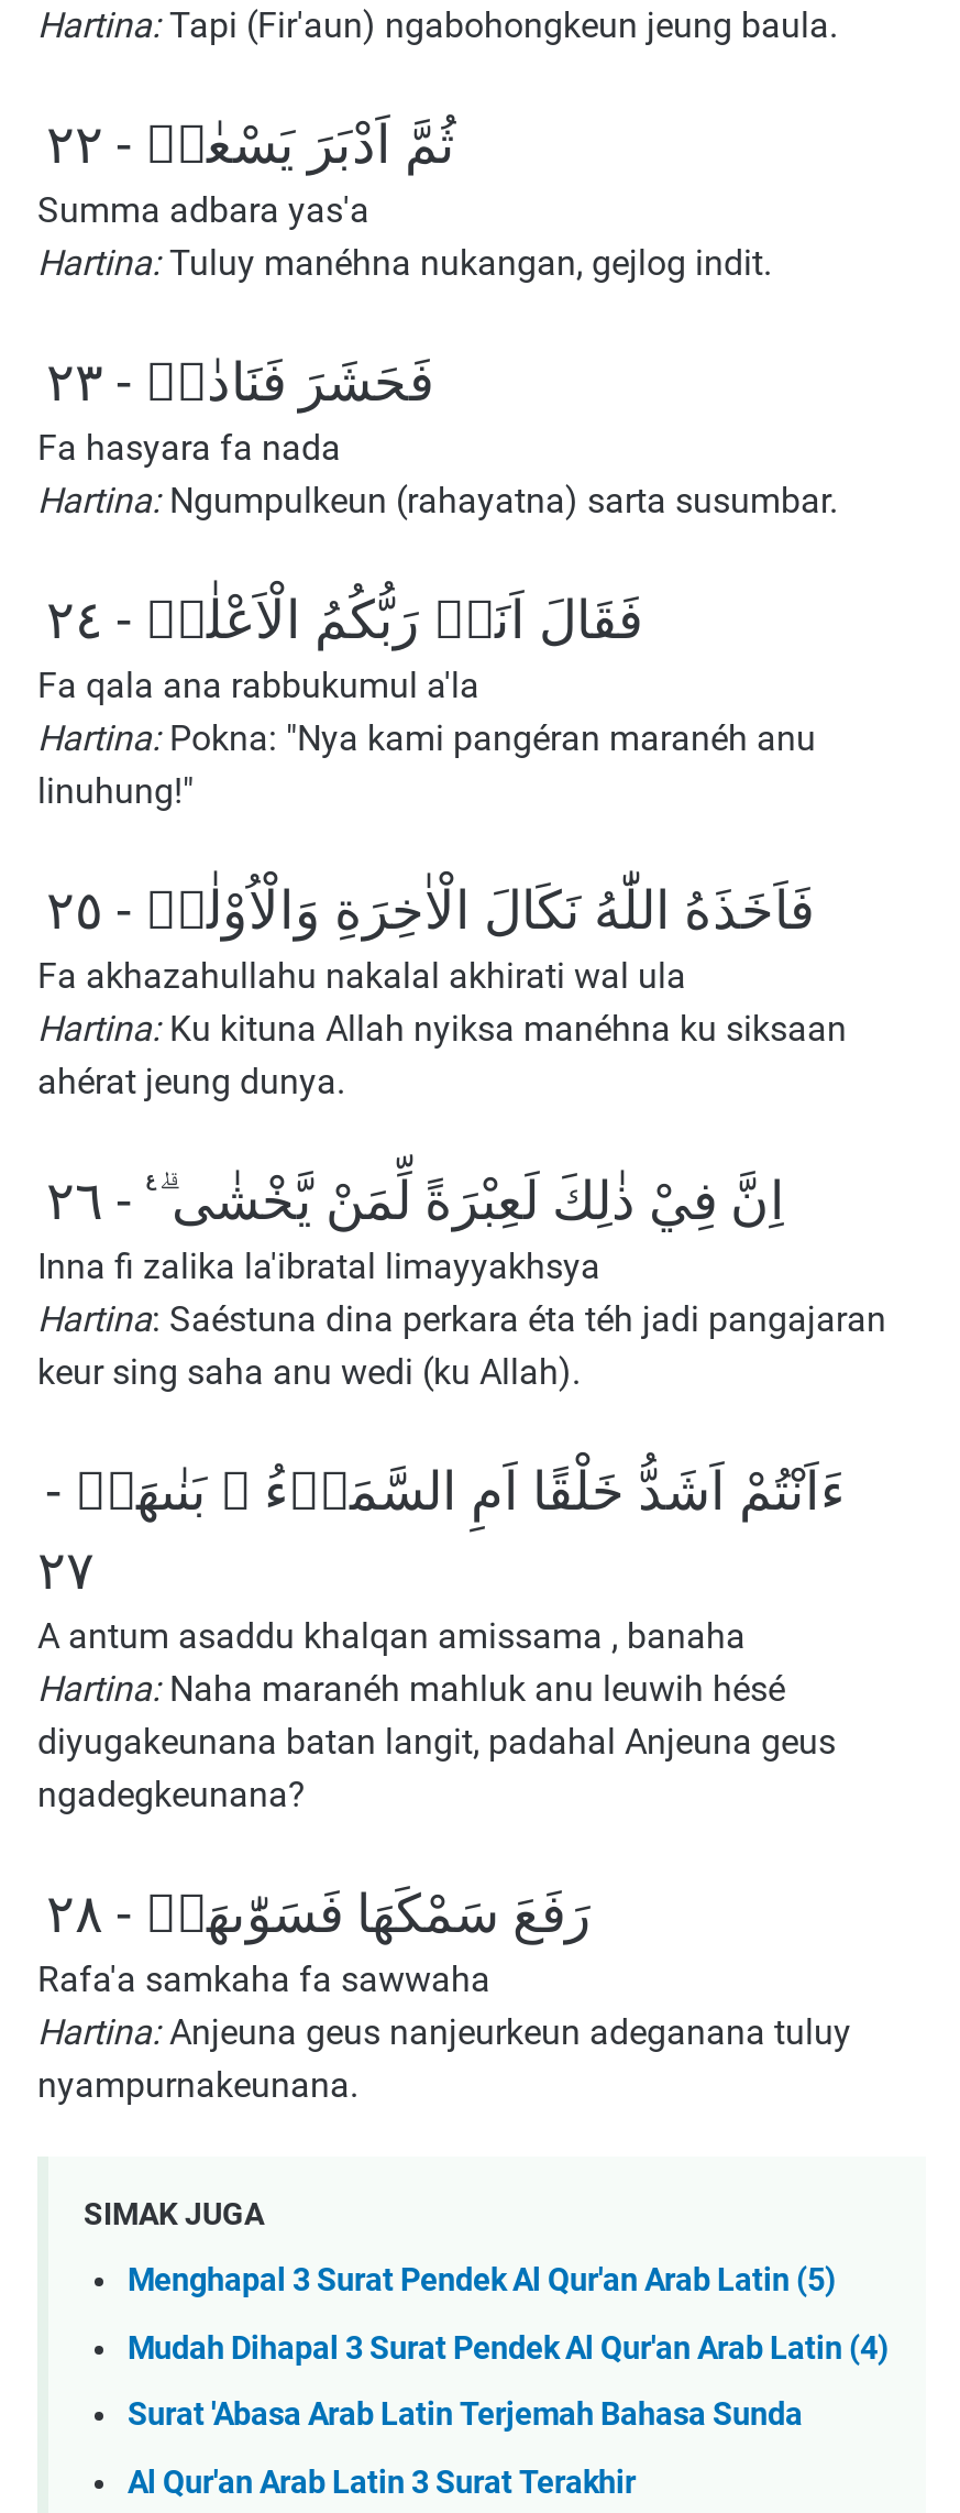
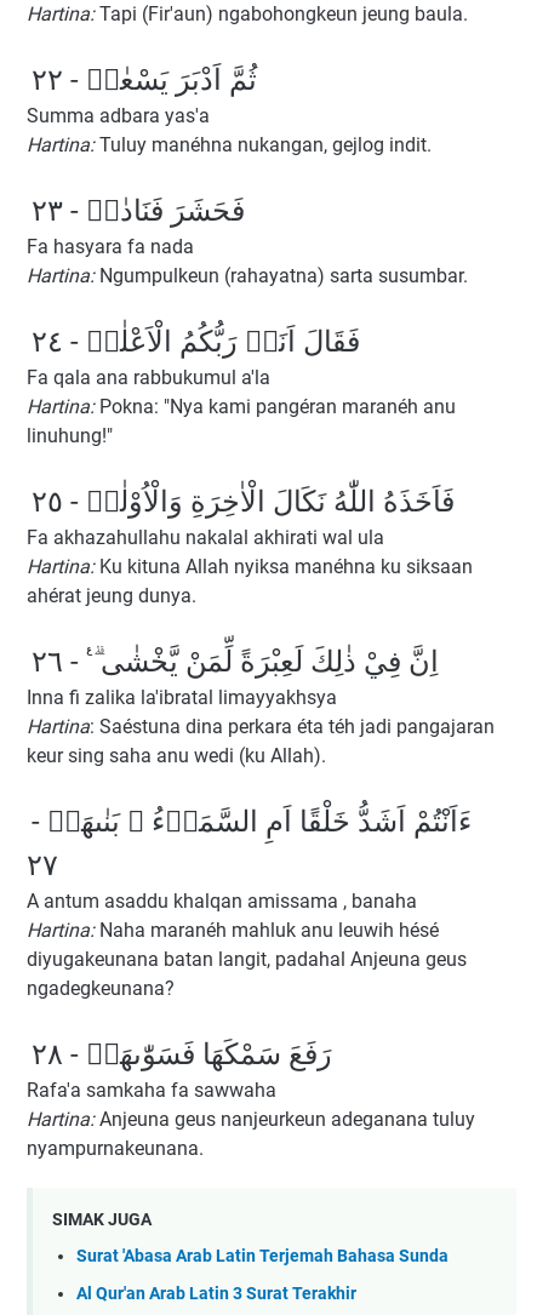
- Menghapal 3 Surat Pendek Al Qur'an Arab Latin (5)
- Mudah Dihapal 3 Surat Pendek Al Qur'an Arab Latin (4)
